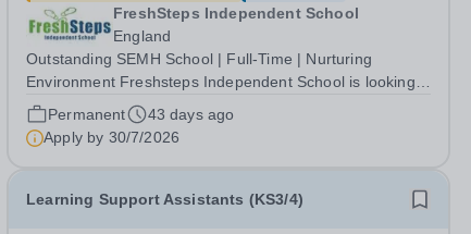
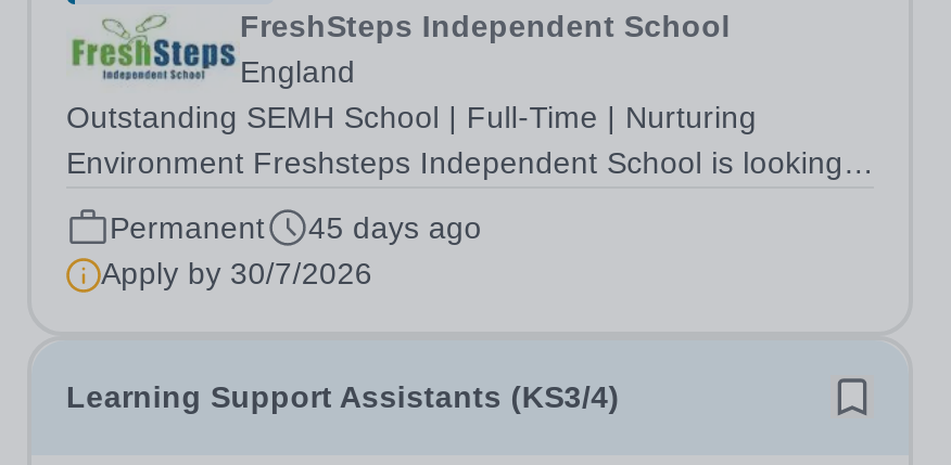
- Permanent 43 days ago
+ Permanent 45 days ago
